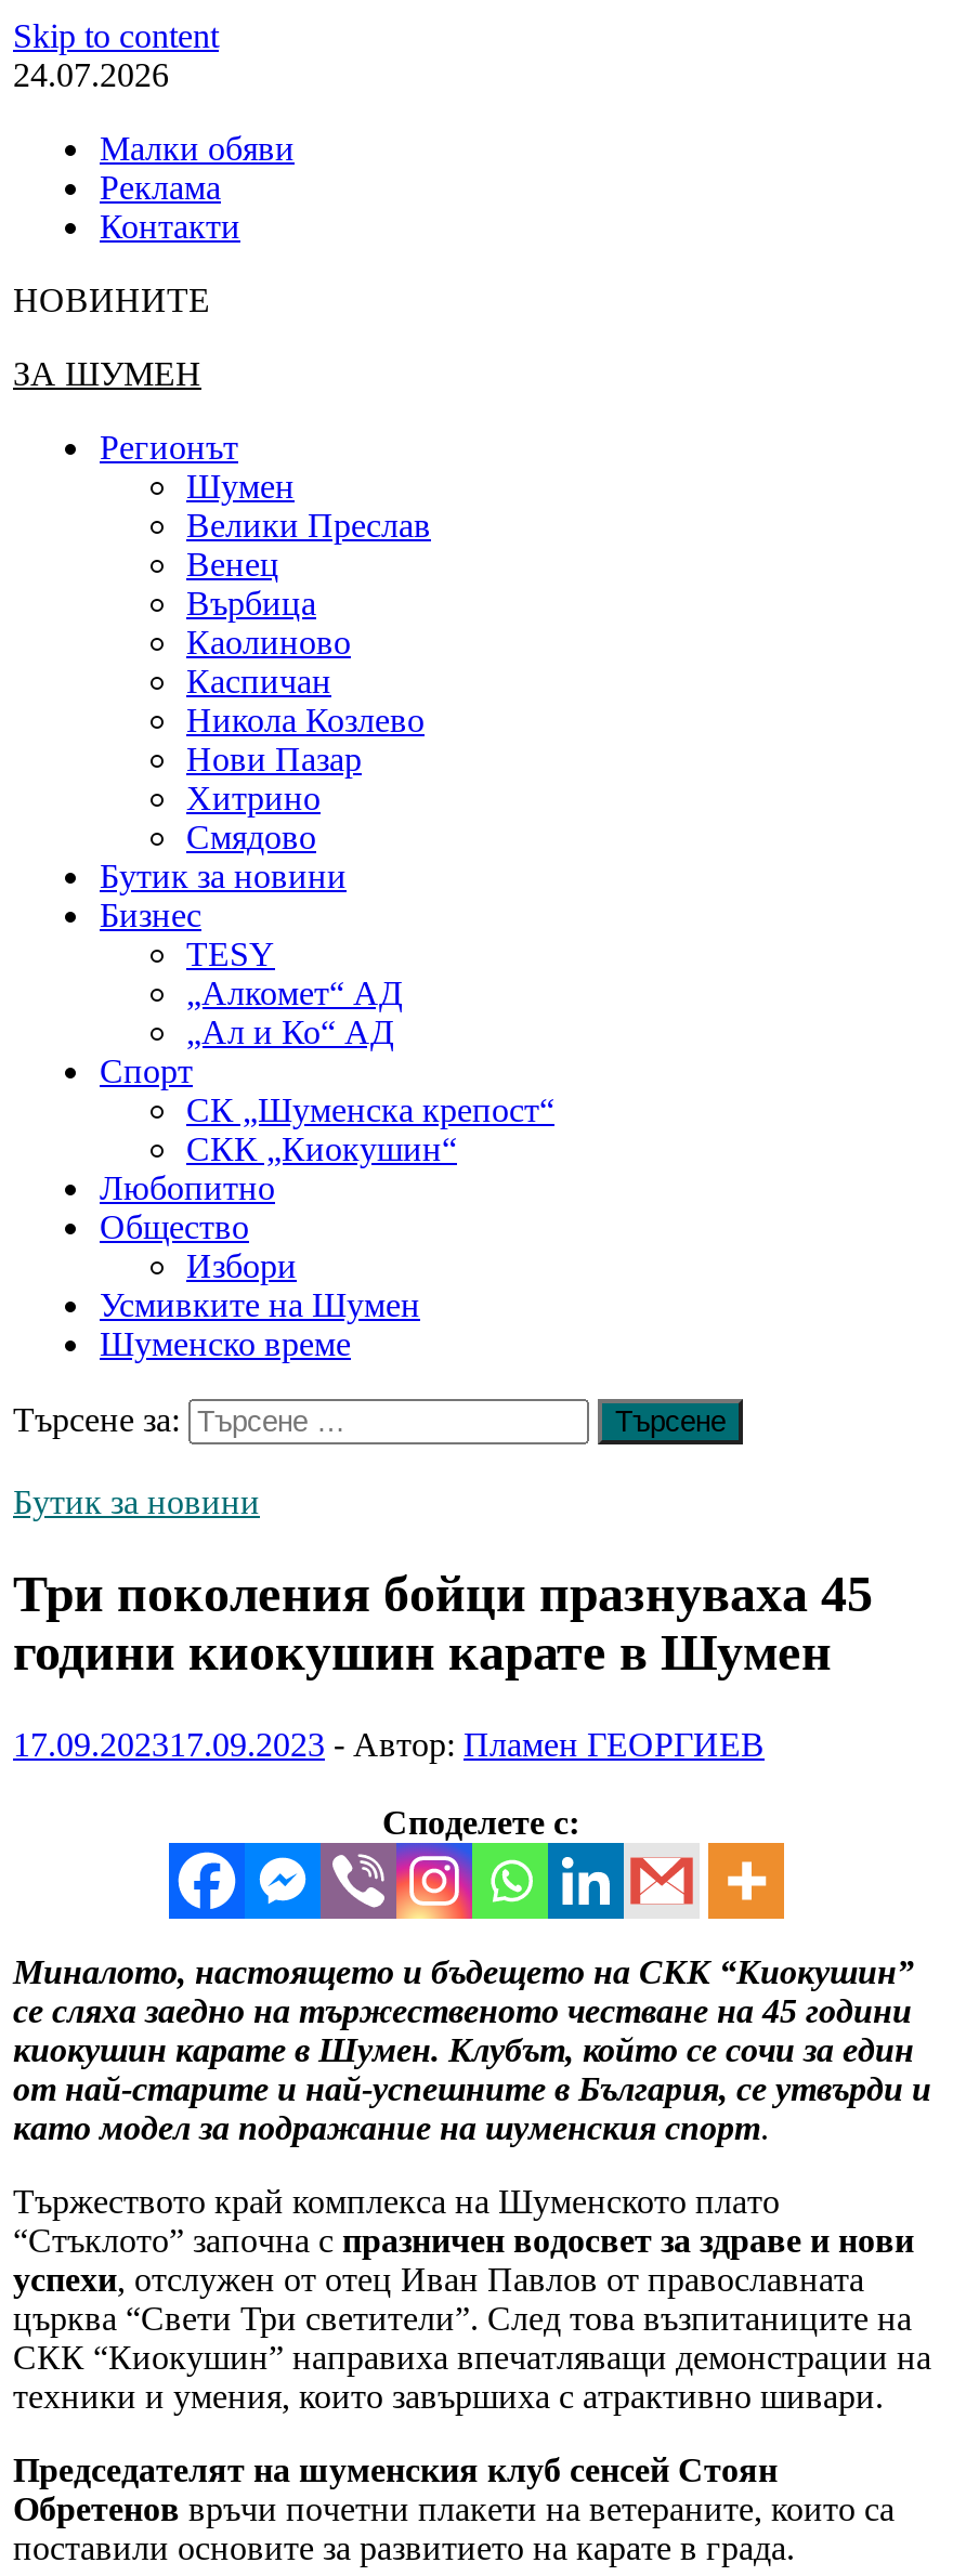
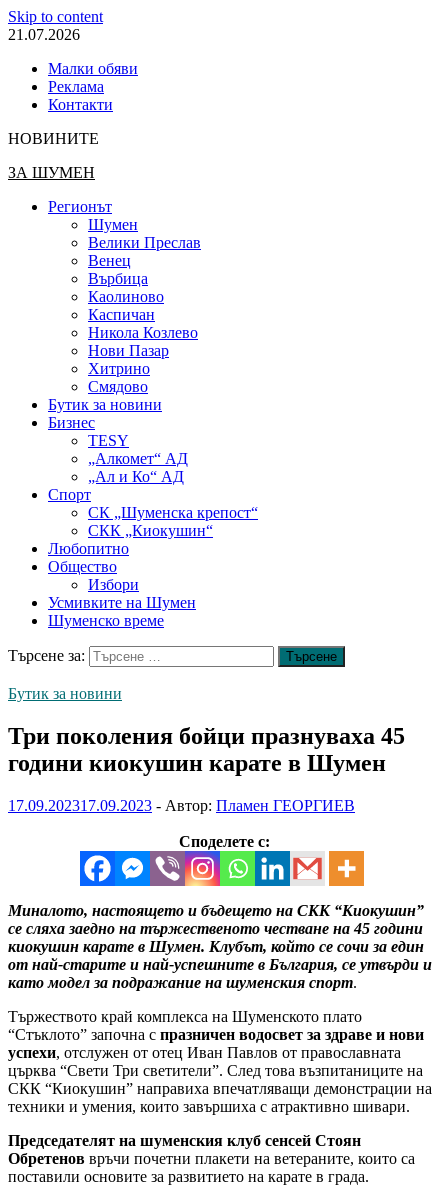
- 24.07.2026
+ 21.07.2026
